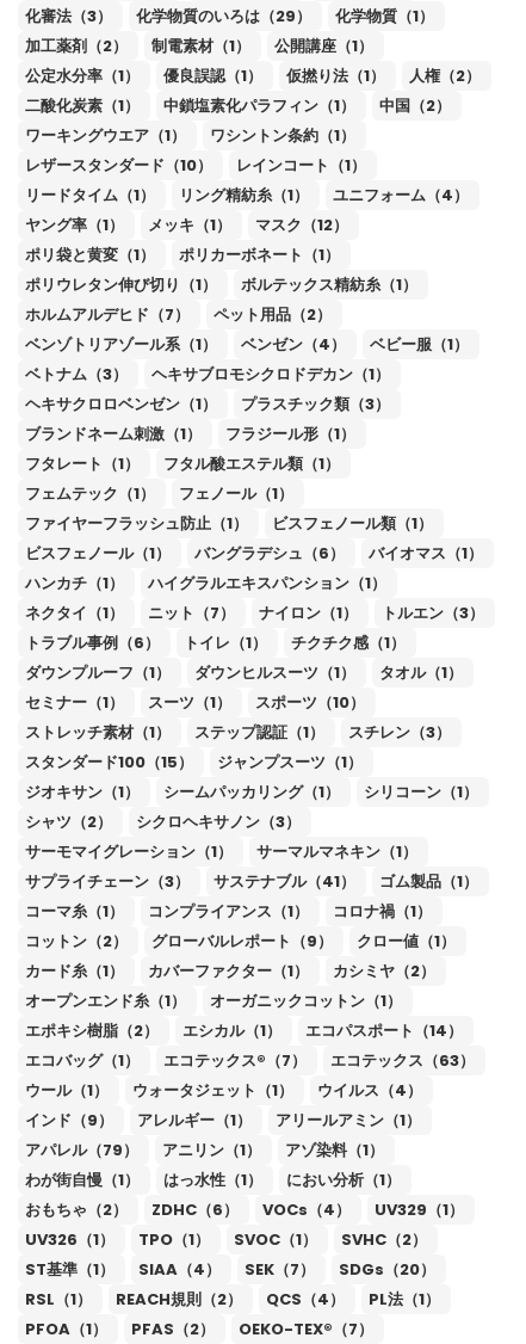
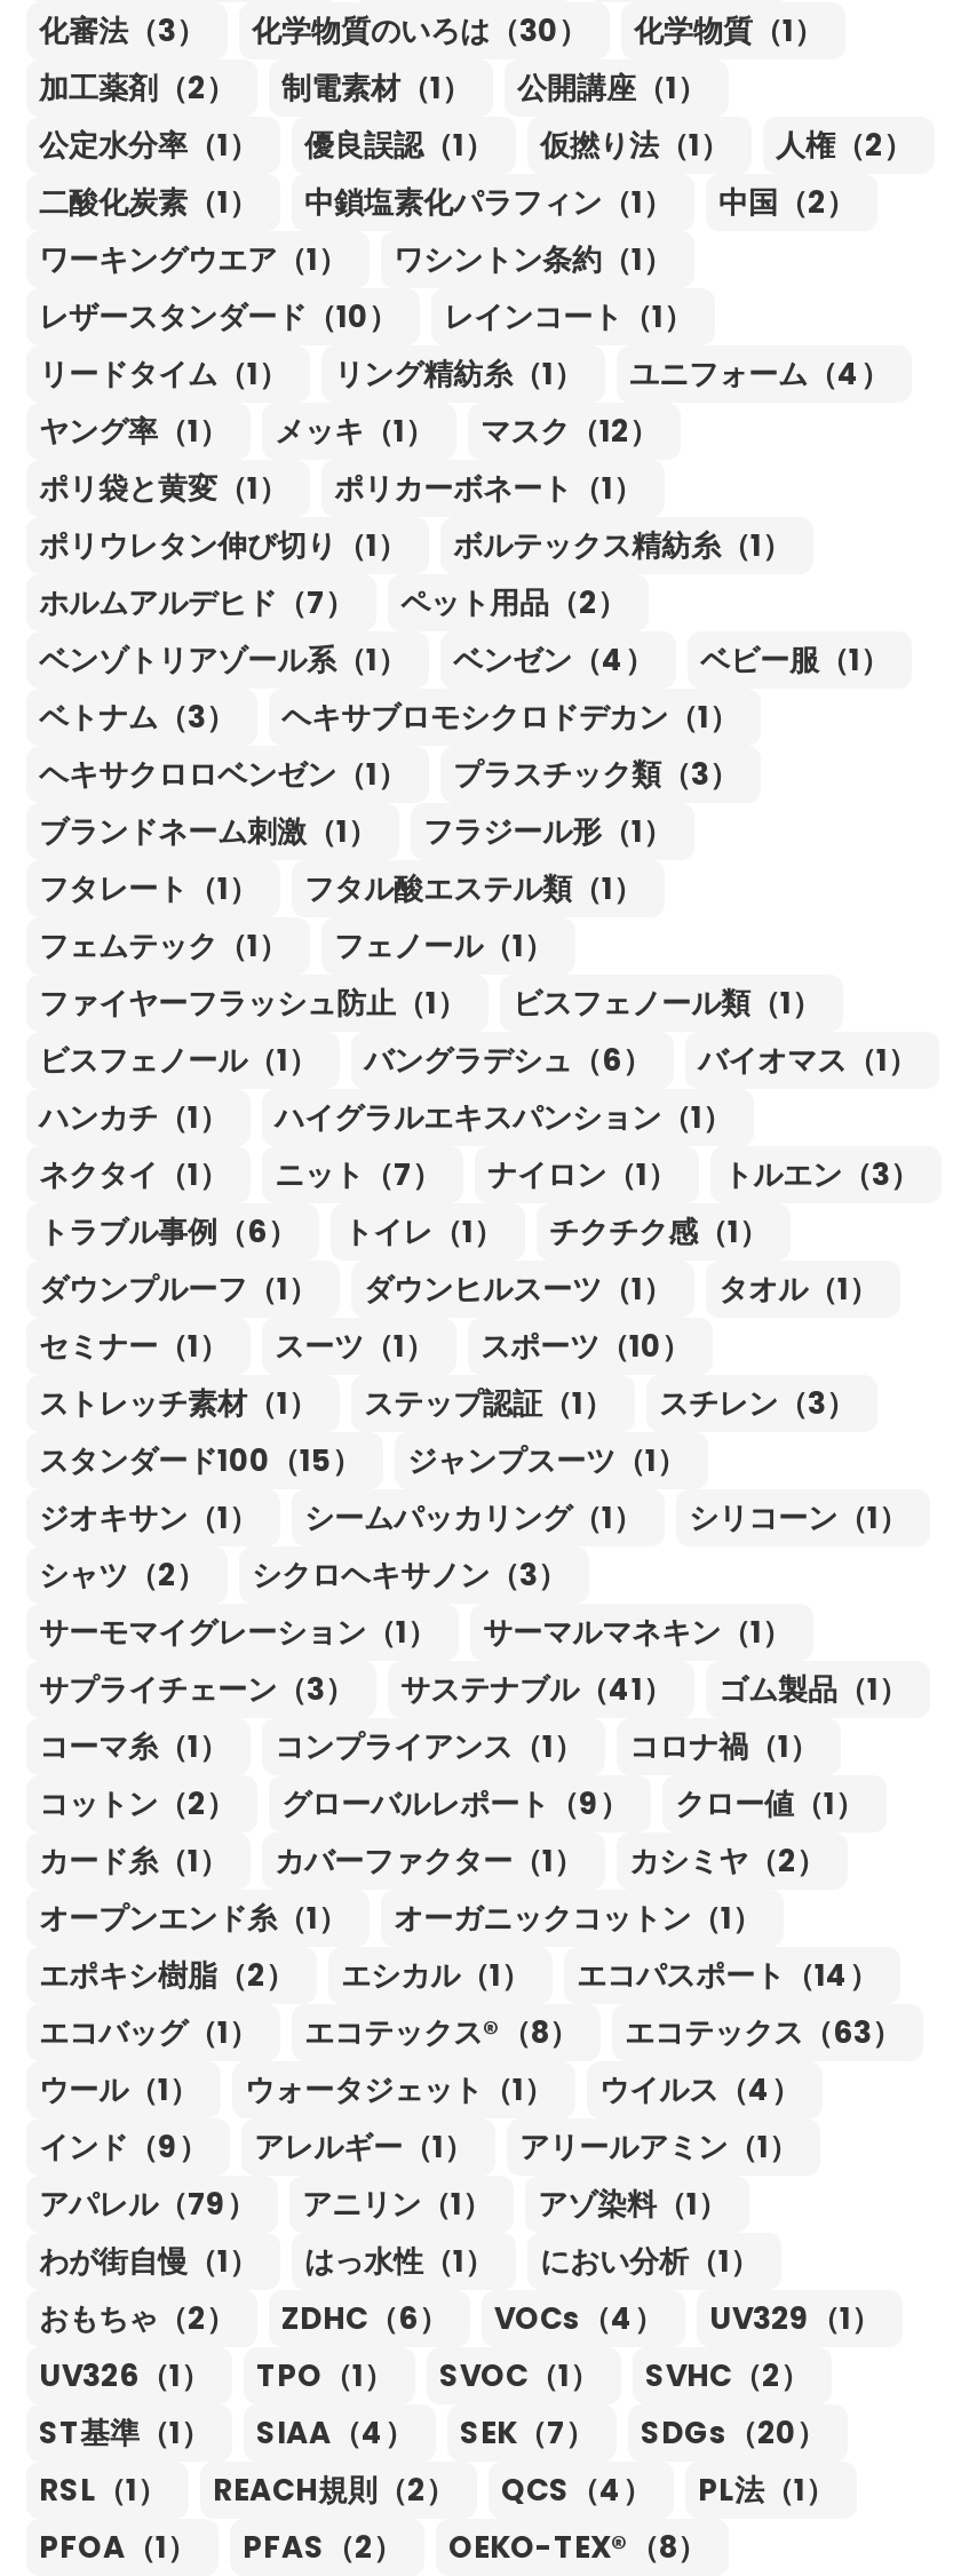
- 化学物質のいろは（29）
+ 化学物質のいろは（30）

- エコテックス®（7）
+ エコテックス®（8）

- PFOA（1） PFAS（2） OEKO-TEX®（7）
+ PFOA（1） PFAS（2） OEKO-TEX®（8）
